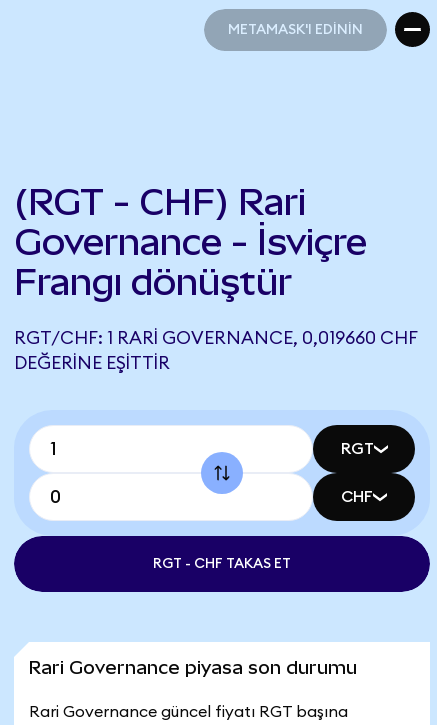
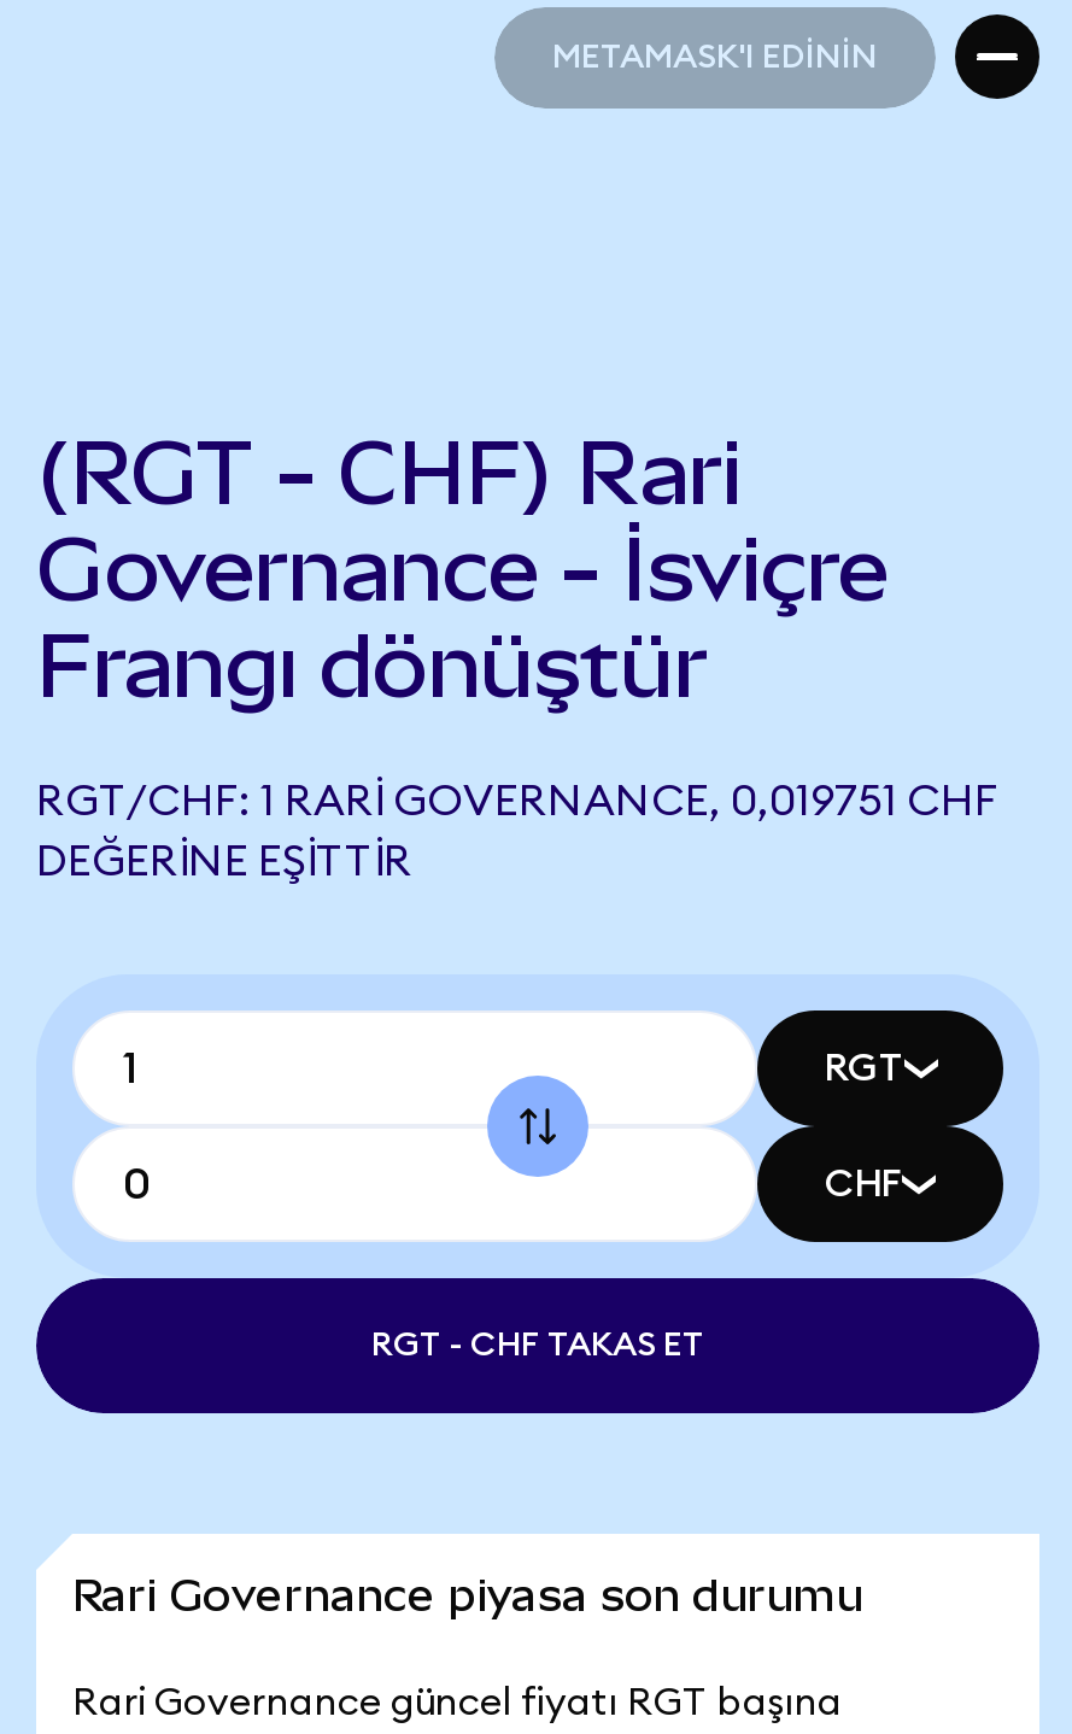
- RGT/CHF: 1 RARI GOVERNANCE, 0,019660 CHF
+ RGT/CHF: 1 RARI GOVERNANCE, 0,019751 CHF
